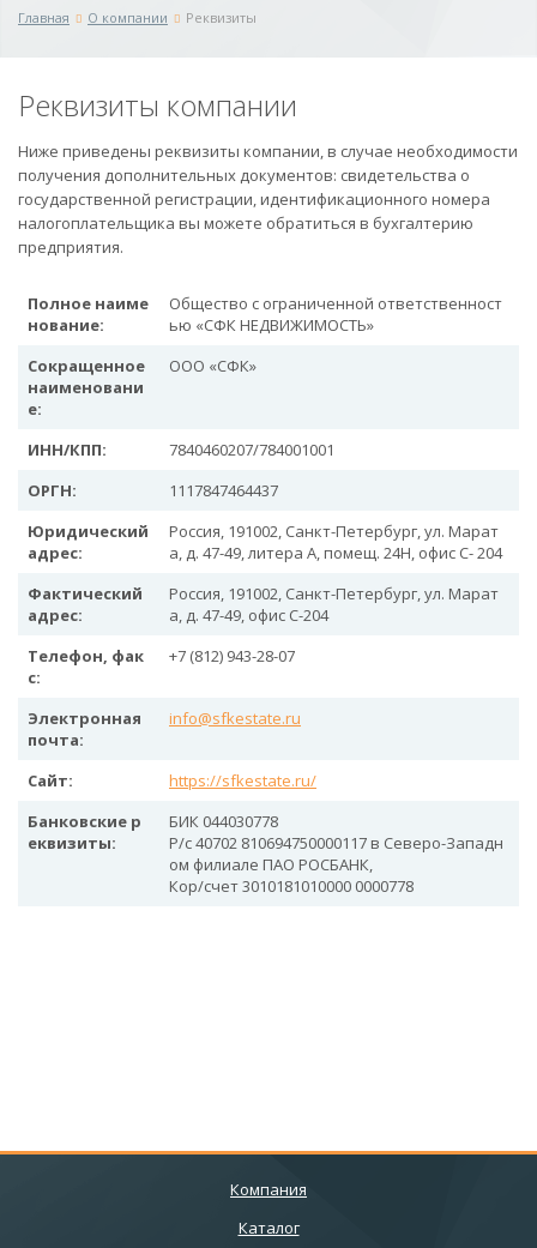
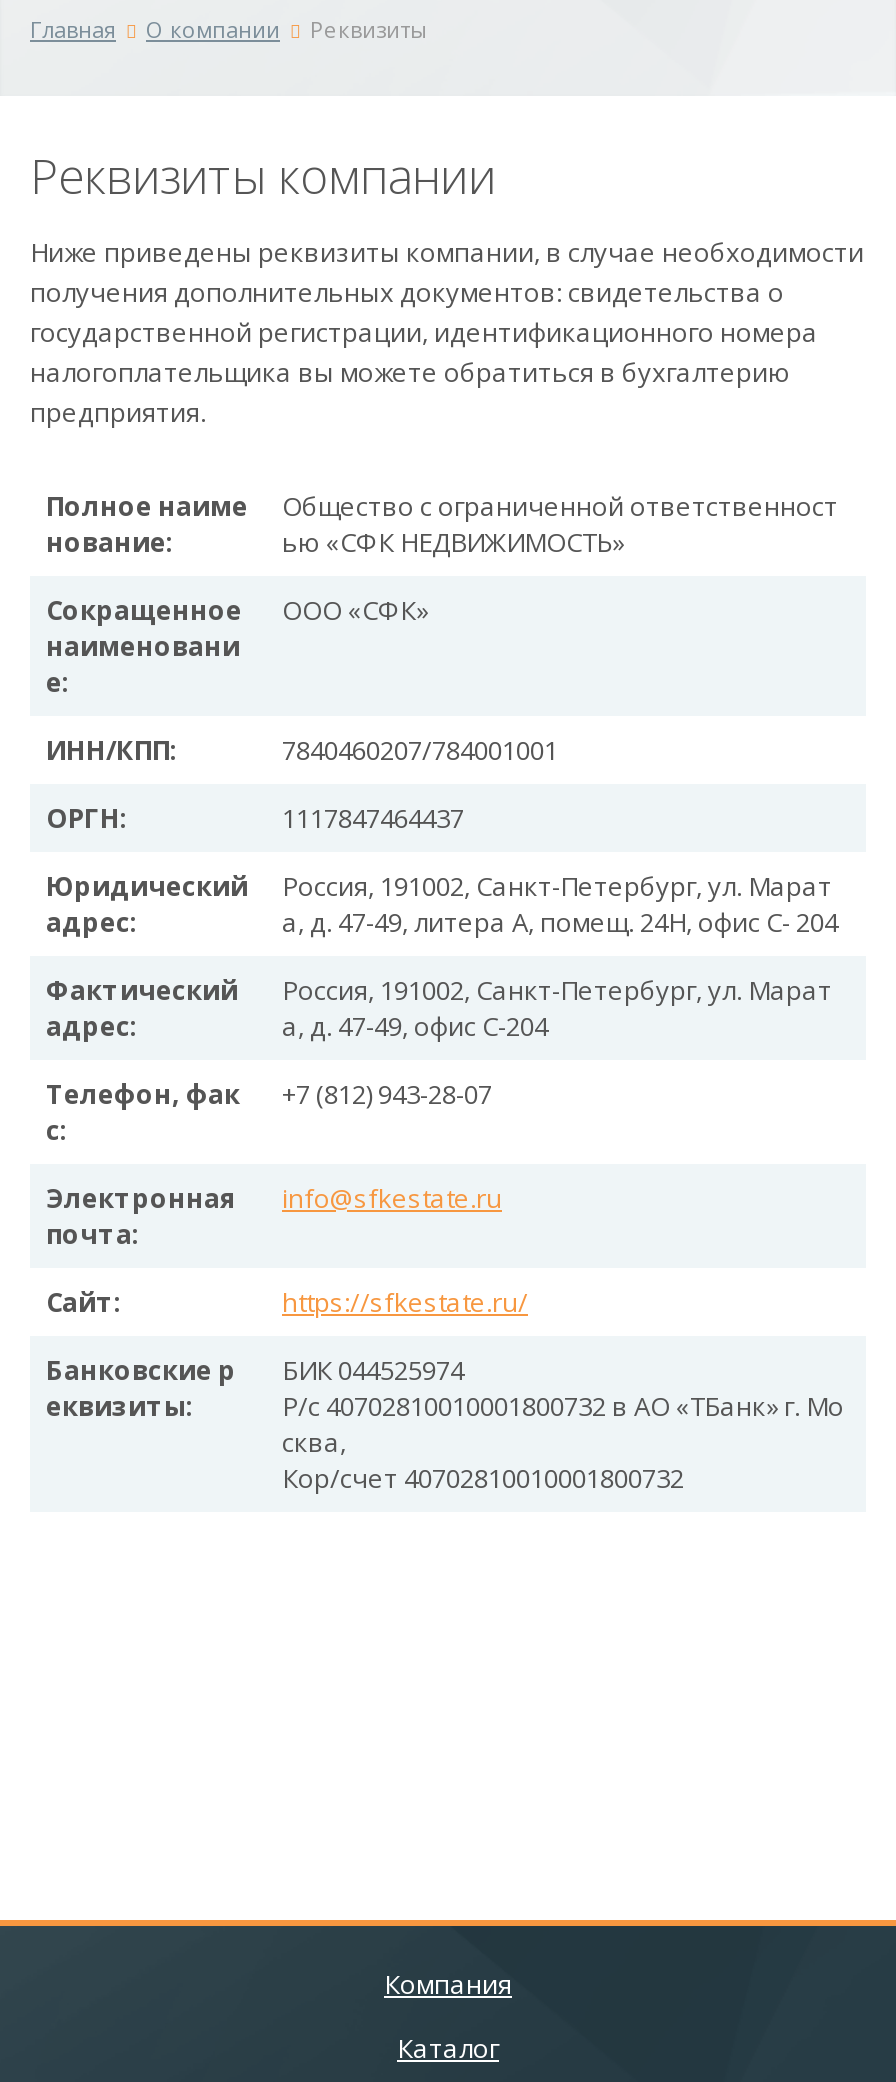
- БИК 044030778
- Р/с 40702 810694750000117 в Северо-Западн
- ом филиале ПАО РОСБАНК,
- Кор/счет 3010181010000 0000778
+ БИК 044525974
+ Р/с 40702810010001800732 в АО «ТБанк» г. Мо
+ сква,
+ Кор/счет 40702810010001800732
